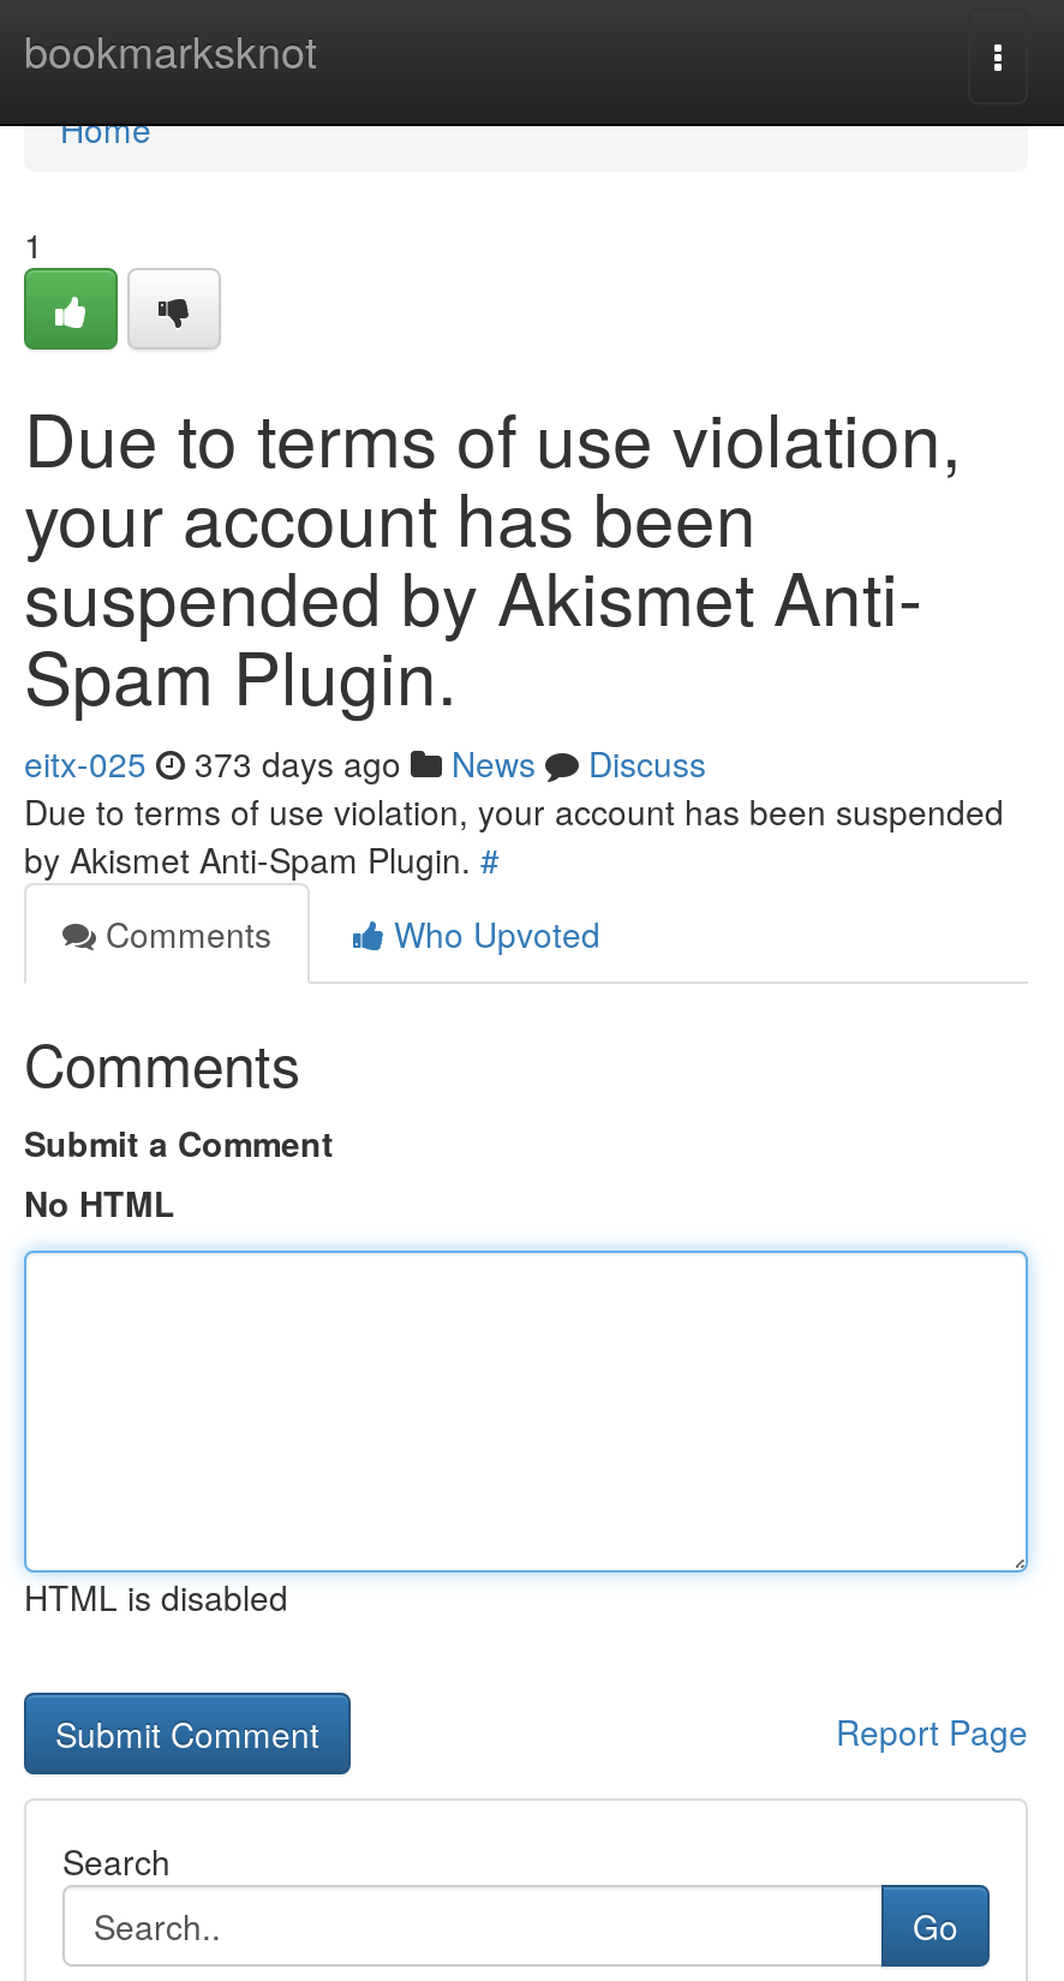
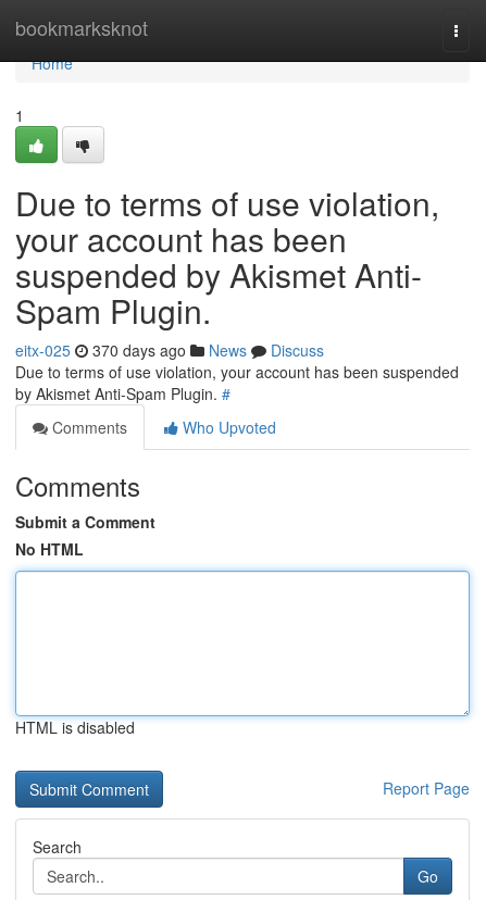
- eitx-025 373 days ago News Discuss
+ eitx-025 370 days ago News Discuss
